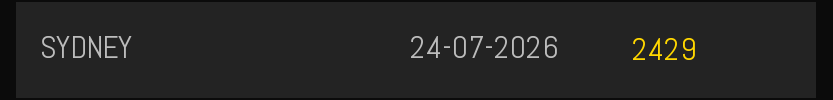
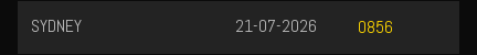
- 24-07-2026
+ 21-07-2026

- 2429
+ 0856
